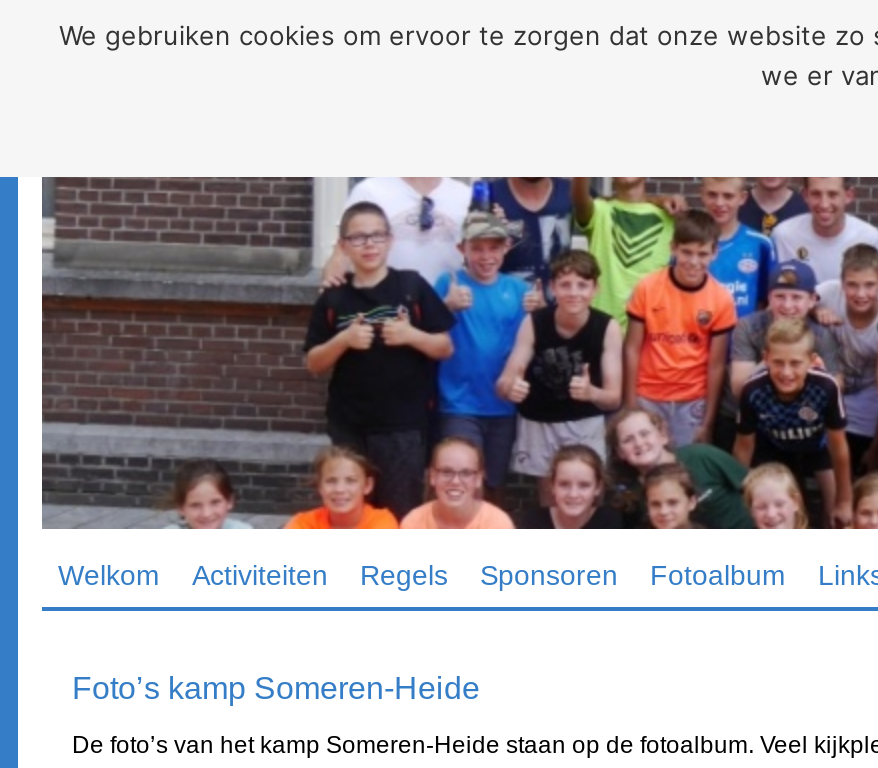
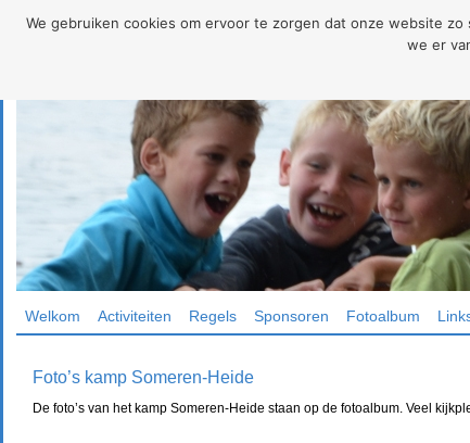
- [image]
+ [image]
